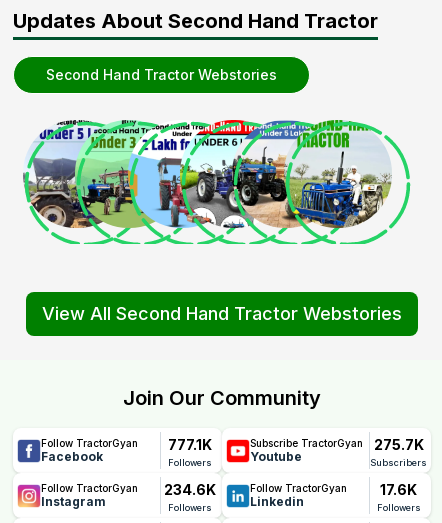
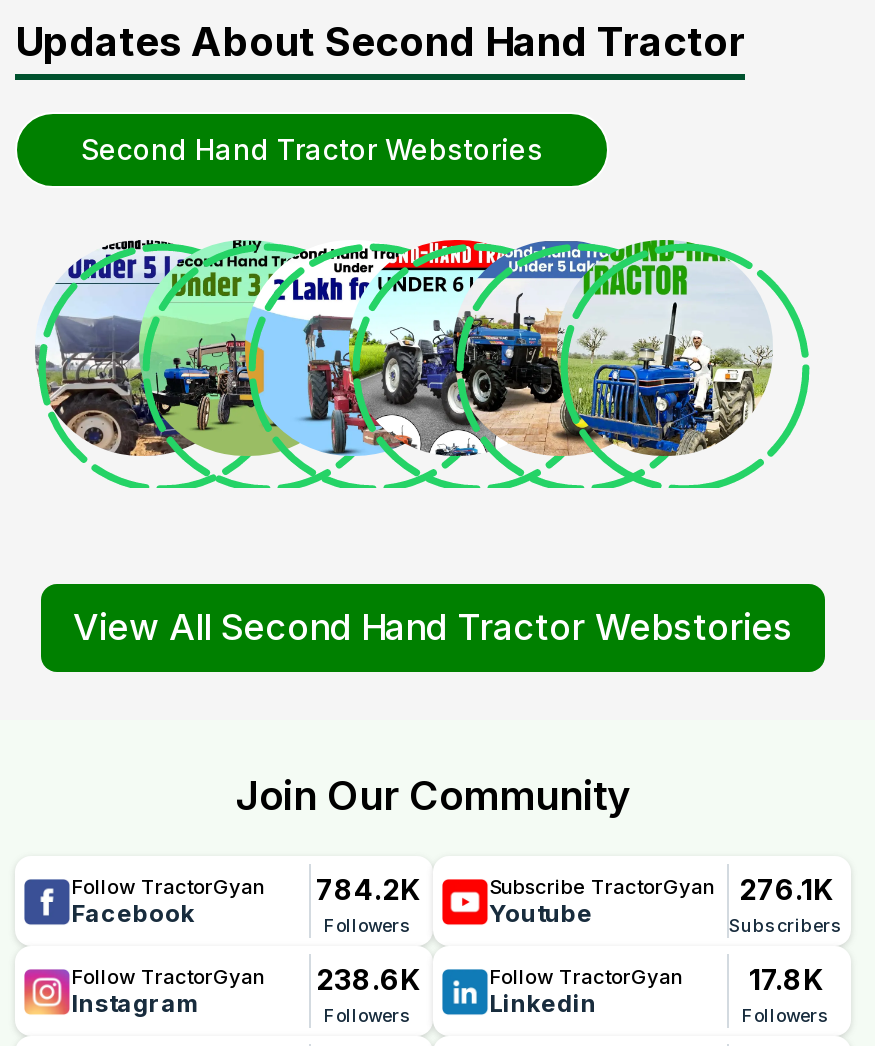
- 777.1K
+ 784.2K

- Subscribe TractorGyan 275.7K
+ Subscribe TractorGyan 276.1K

- 234.6K
+ 238.6K

- 17.6K
+ 17.8K
